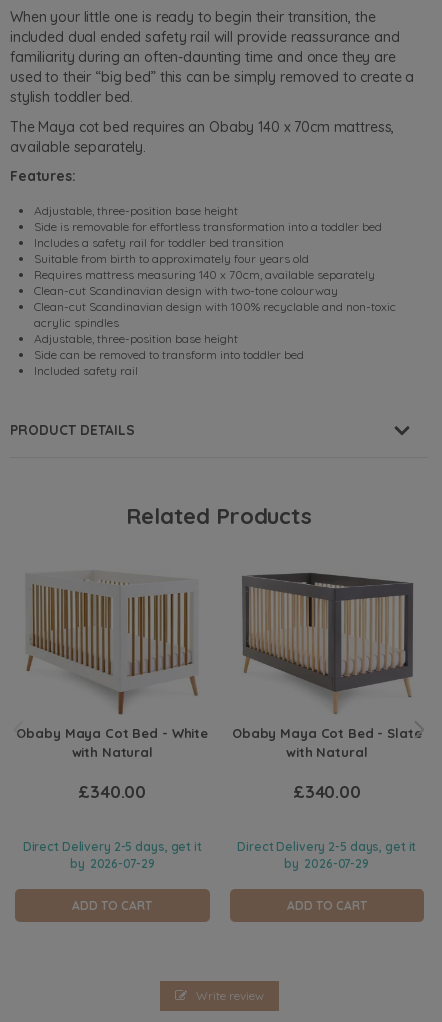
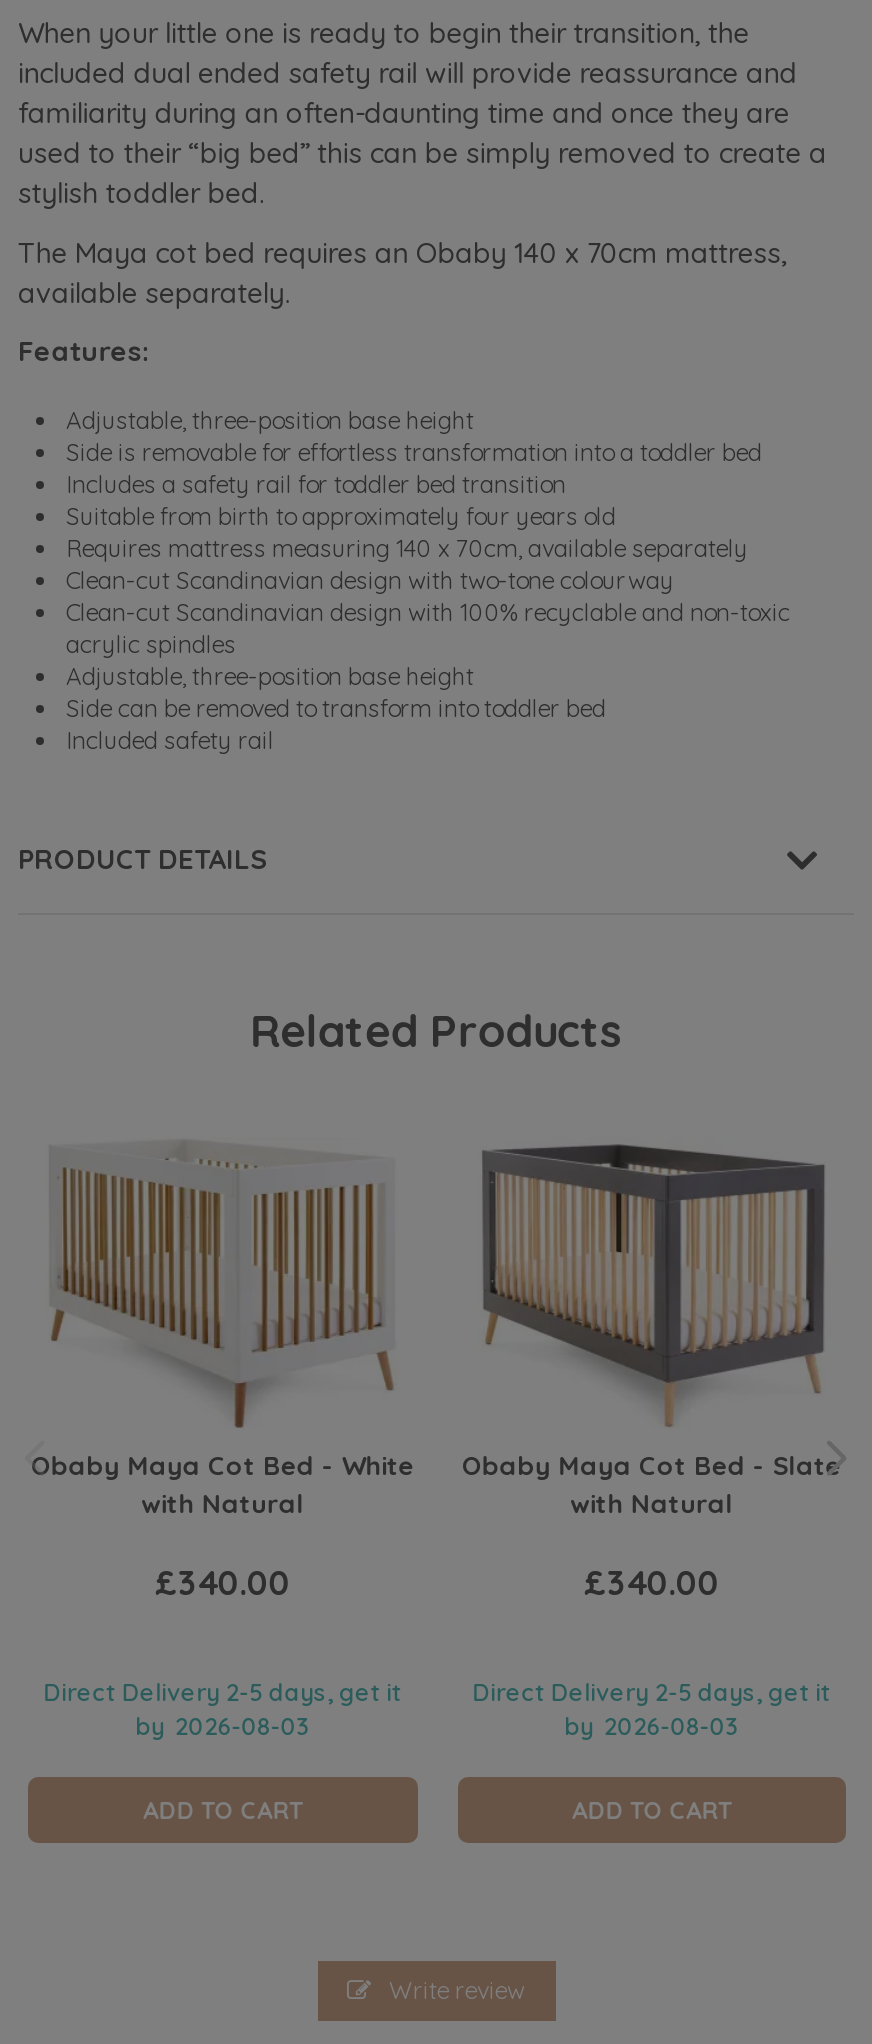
- by 2026-07-29
+ by 2026-08-03

- by 2026-07-29
+ by 2026-08-03
